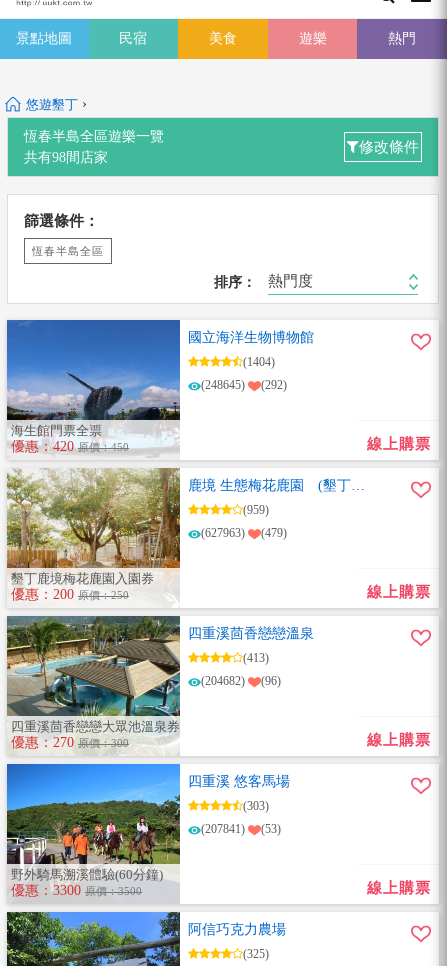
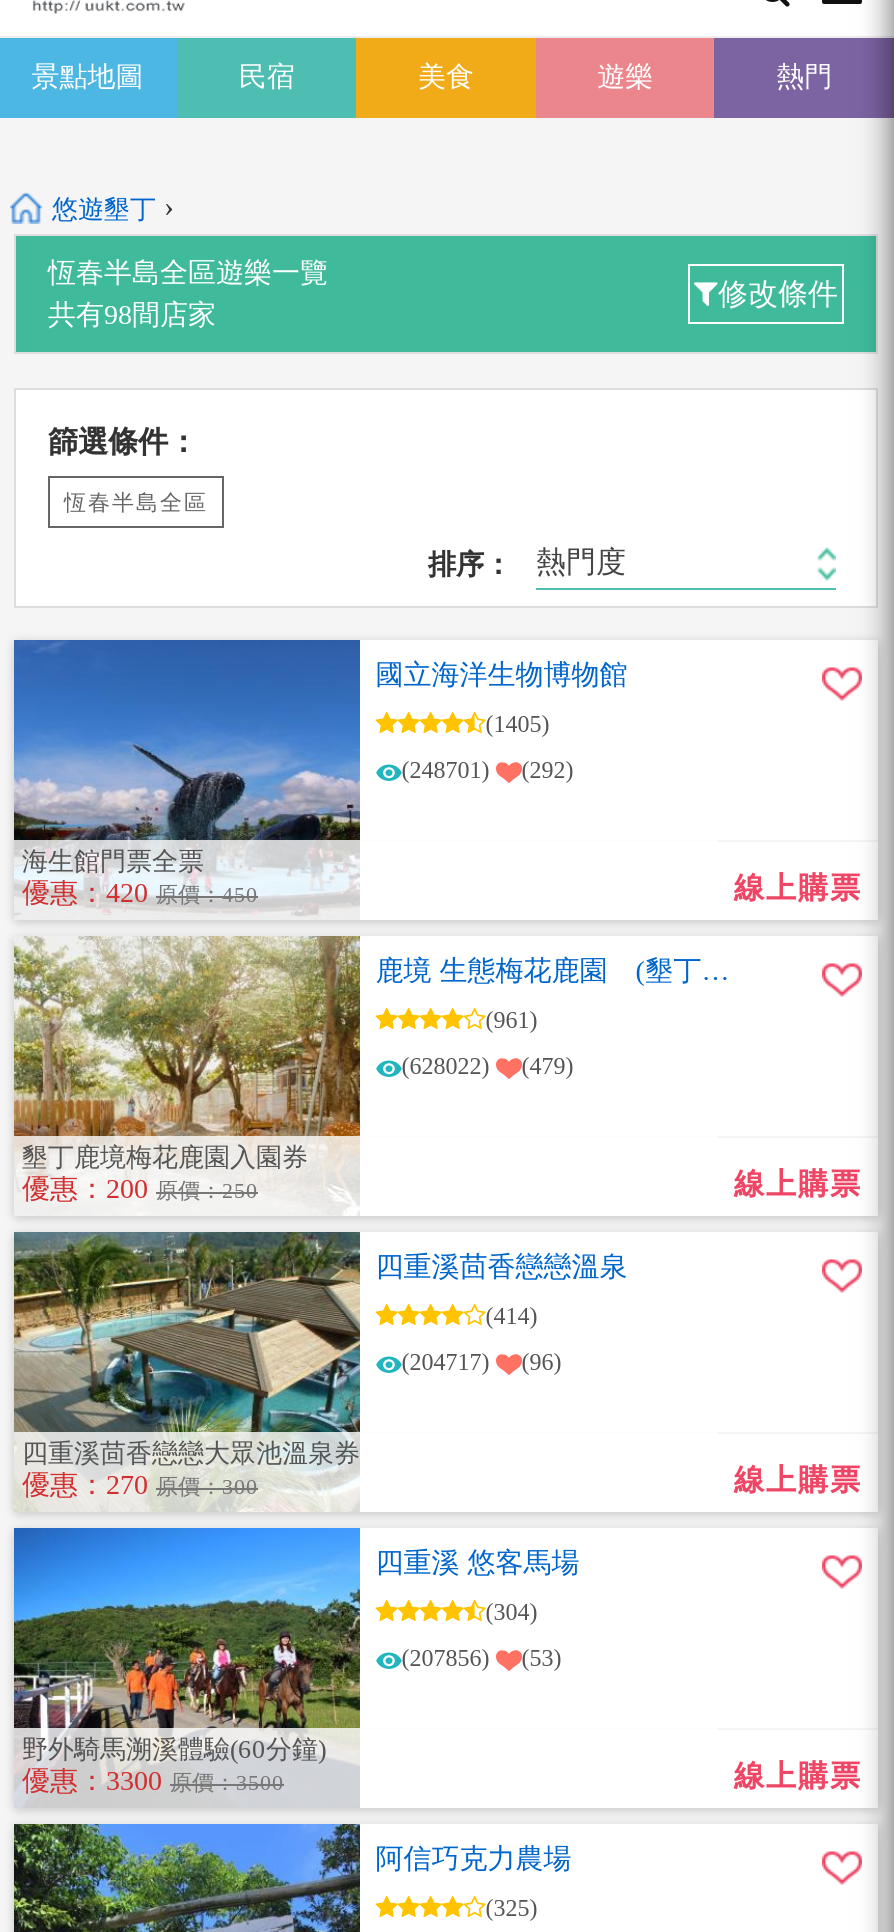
- (1404)
+ (1405)

- (248645) (292)
+ (248701) (292)

- (959)
+ (961)

- (627963) (479)
+ (628022) (479)

- (413)
+ (414)

- (204682) (96)
+ (204717) (96)

- (303)
+ (304)

- (207841) (53)
+ (207856) (53)
